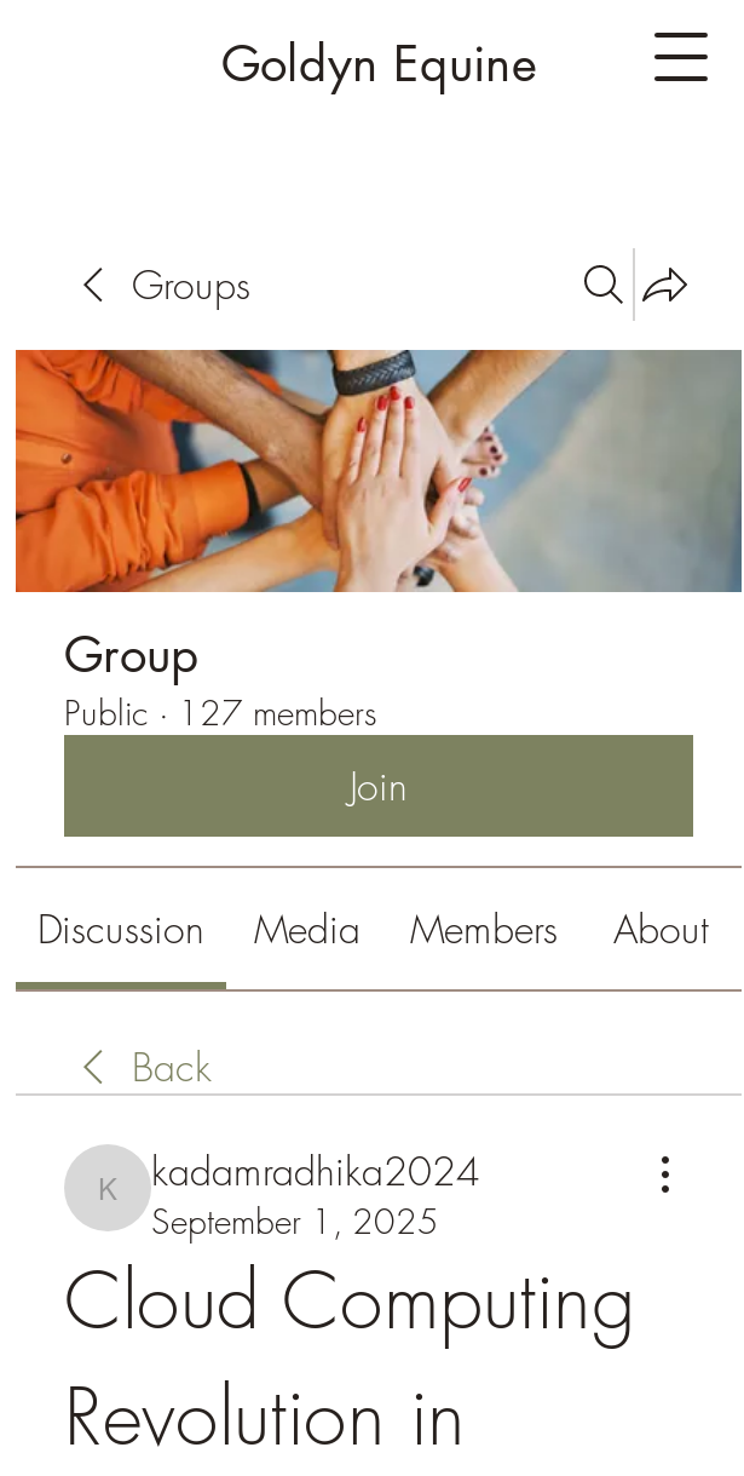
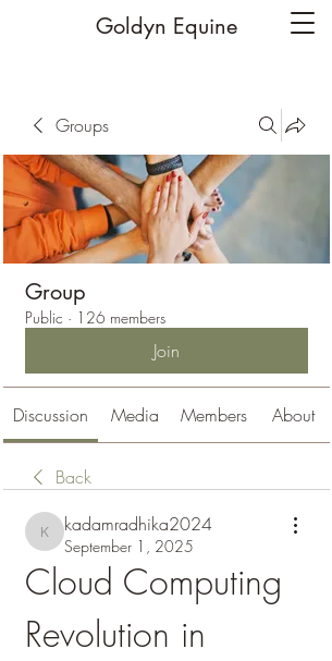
- Public · 127 members
+ Public · 126 members
